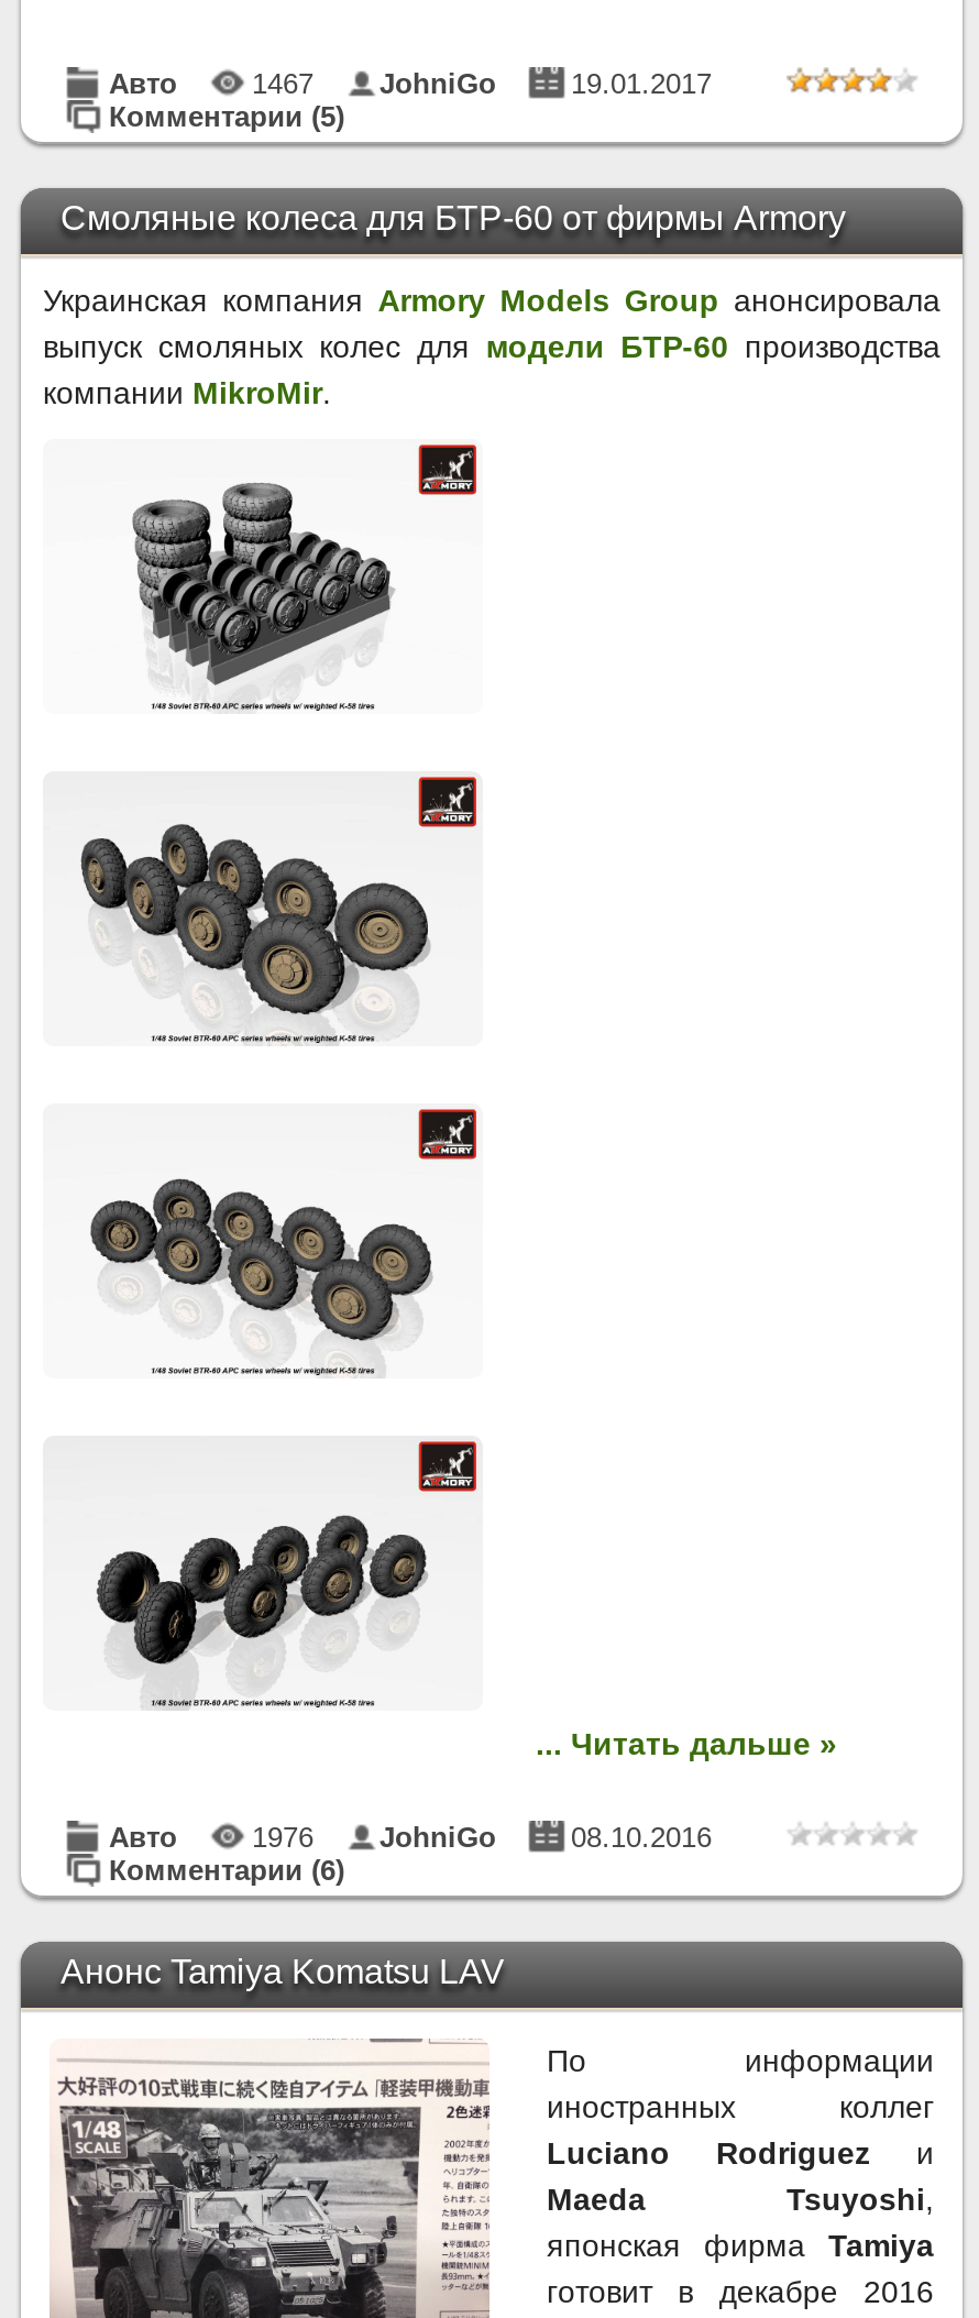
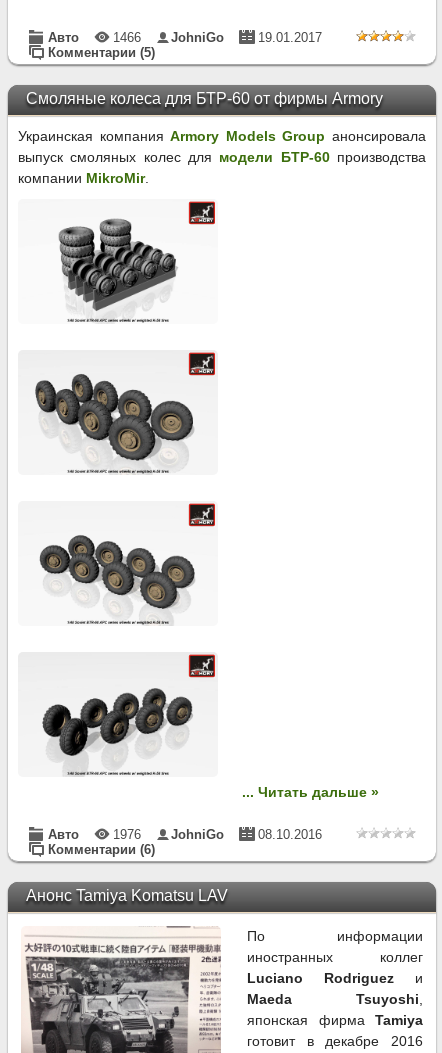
- 1467 JohniGo
+ 1466 JohniGo
